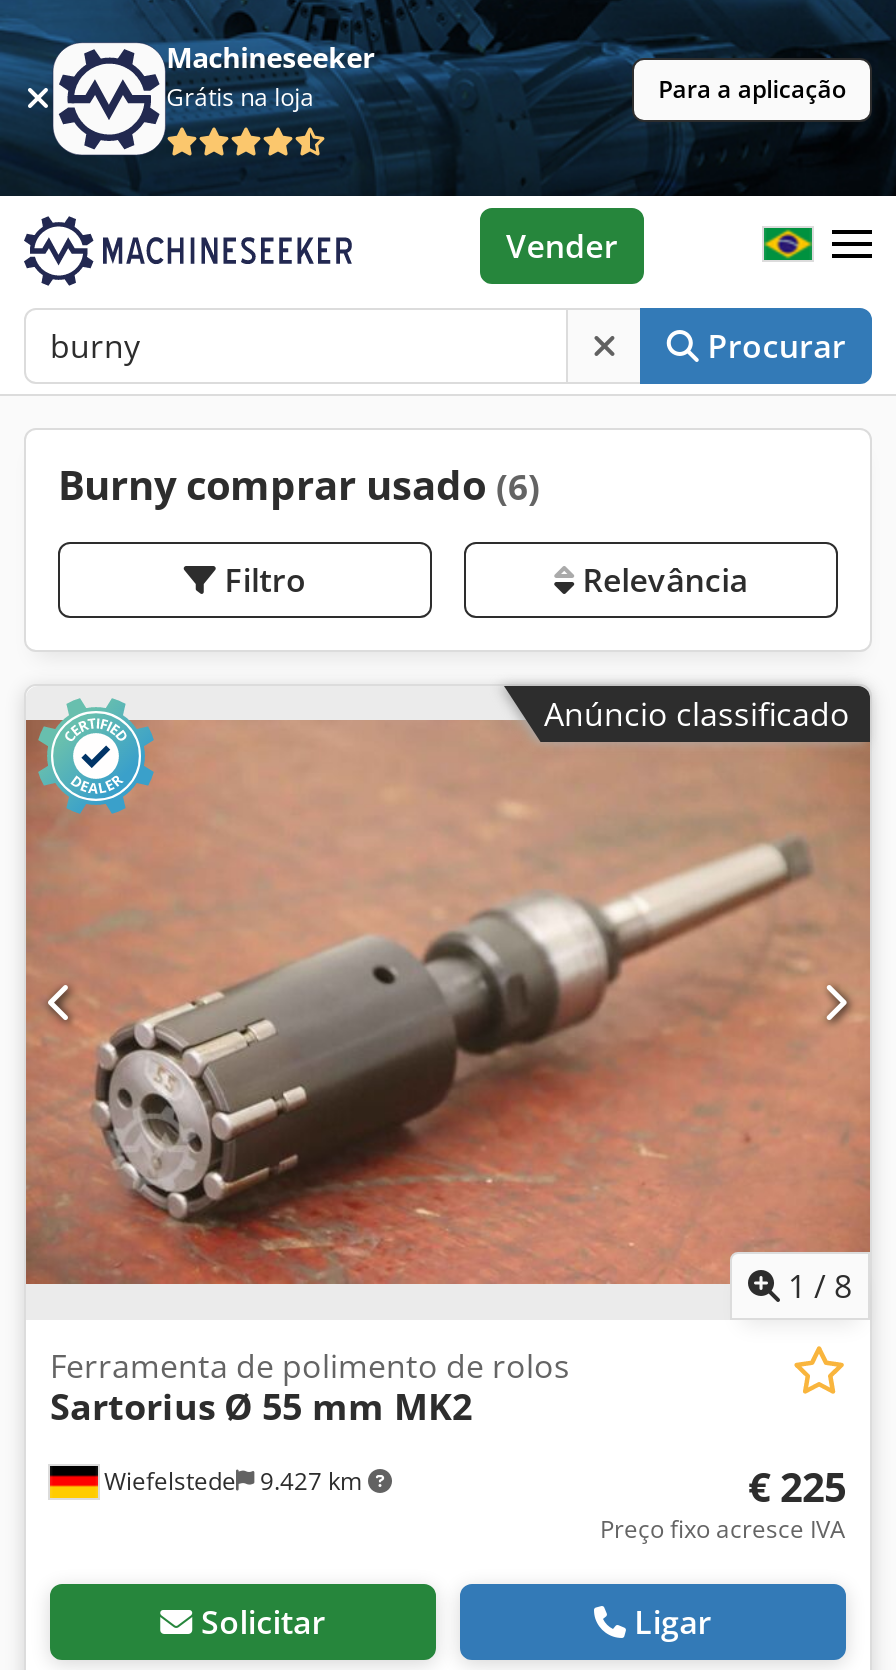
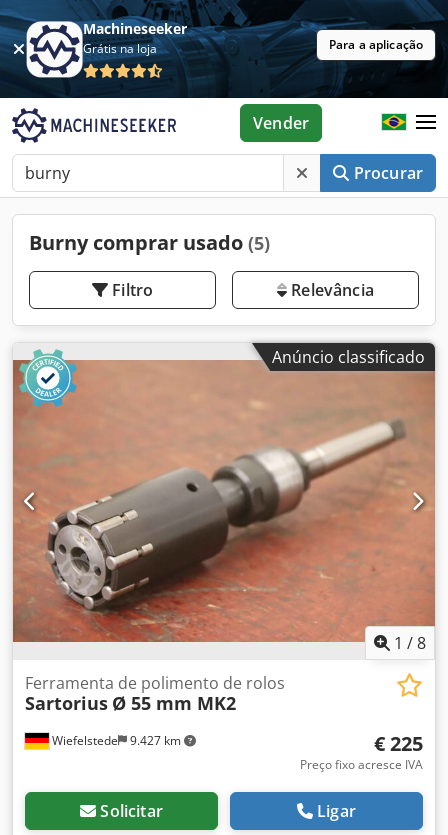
- Burny comprar usado (6)
+ Burny comprar usado (5)
